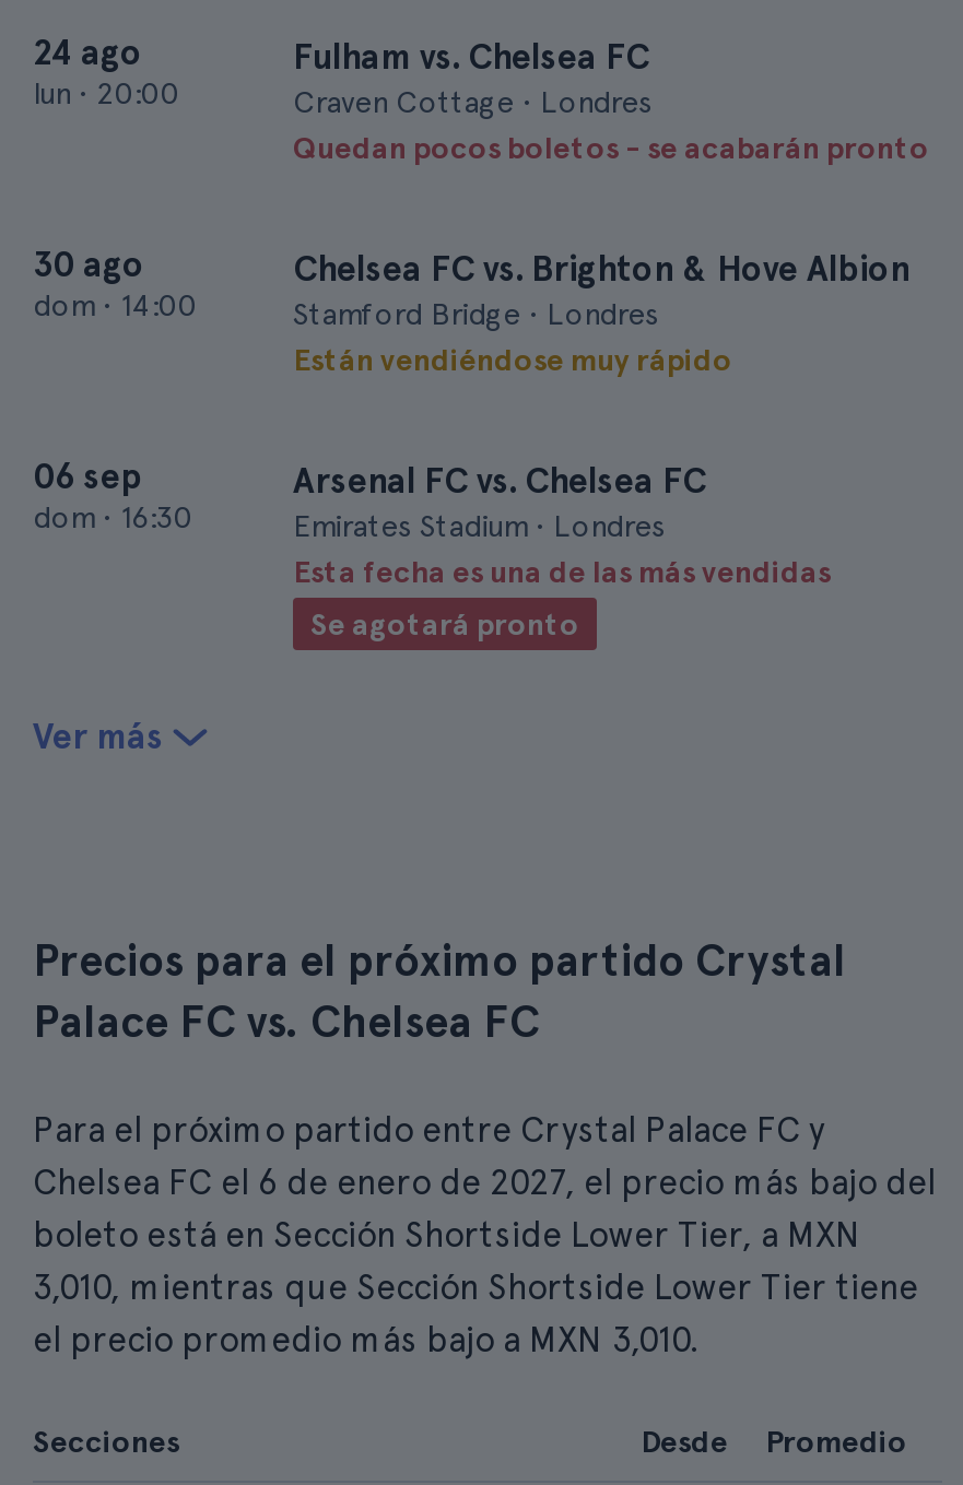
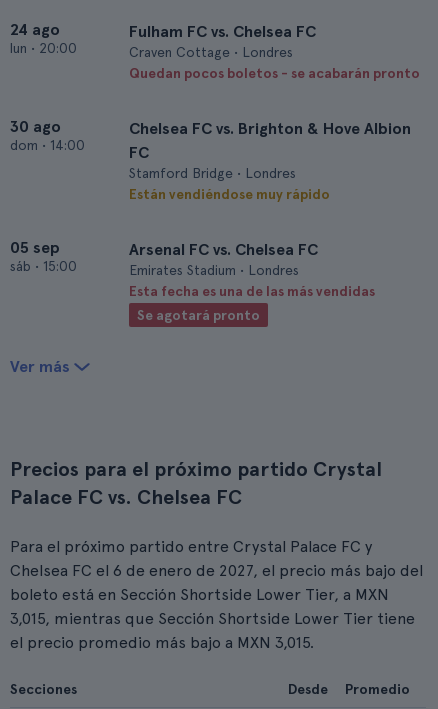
- Fulham vs. Chelsea FC
+ Fulham FC vs. Chelsea FC

+ FC

- 06 sep
- dom • 16:30
+ 05 sep
+ sáb • 15:00

- 3,010, mientras que Sección Shortside Lower Tier tiene
+ 3,015, mientras que Sección Shortside Lower Tier tiene

- el precio promedio más bajo a MXN 3,010.
+ el precio promedio más bajo a MXN 3,015.
